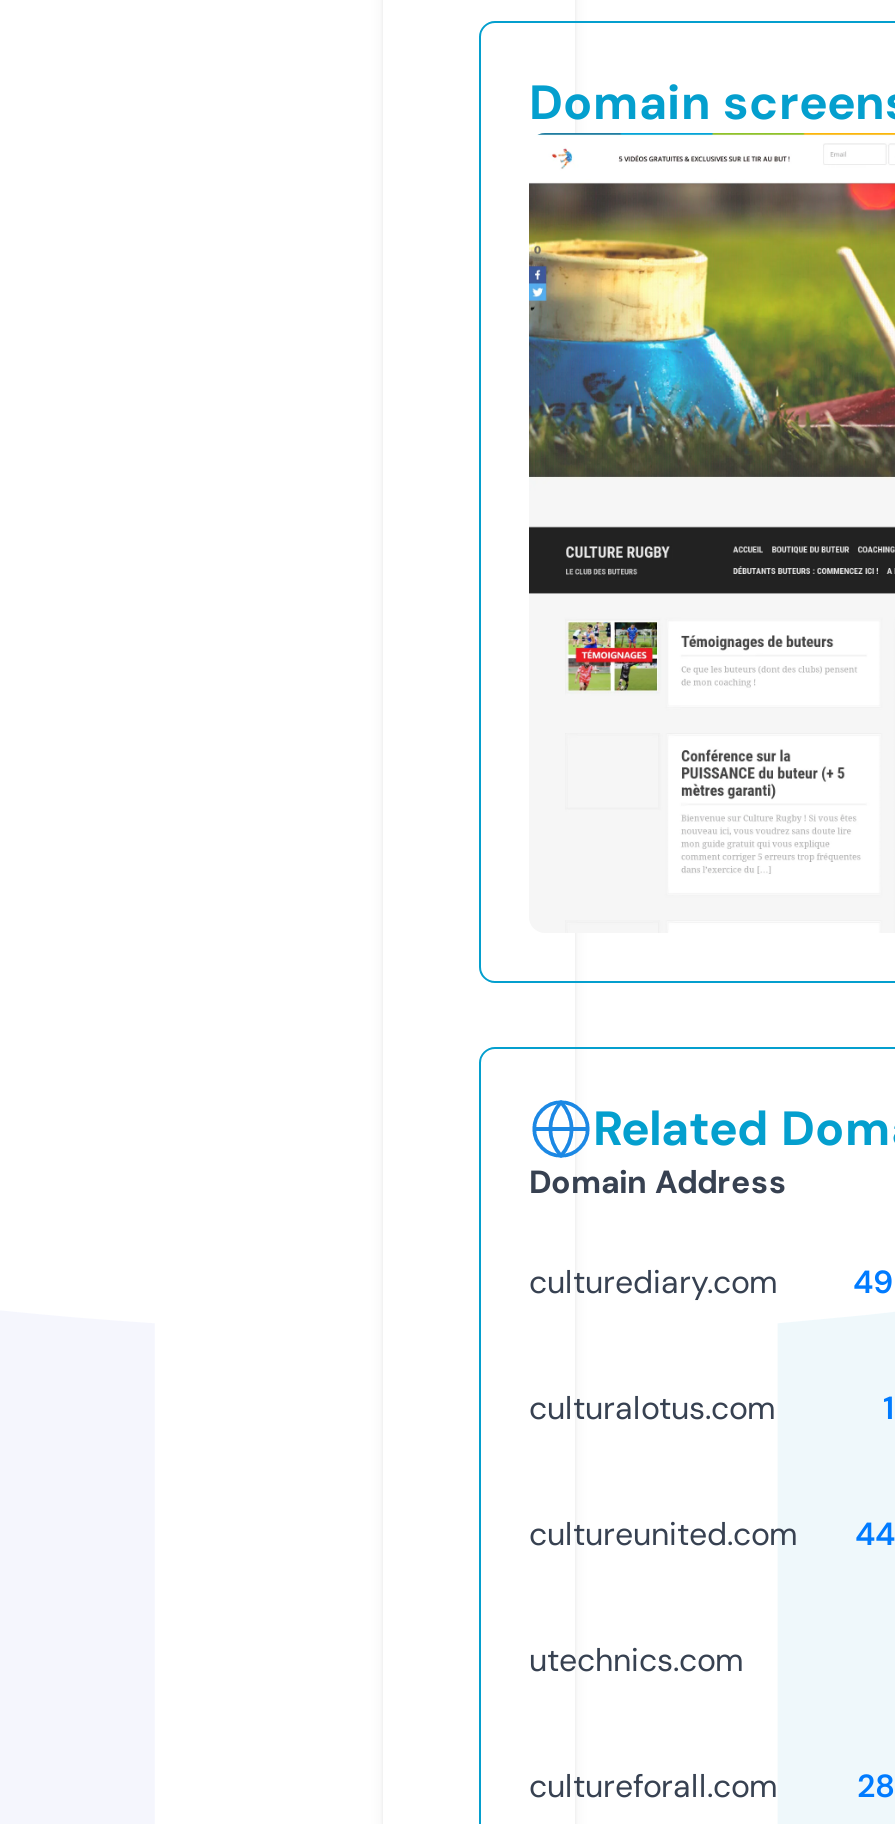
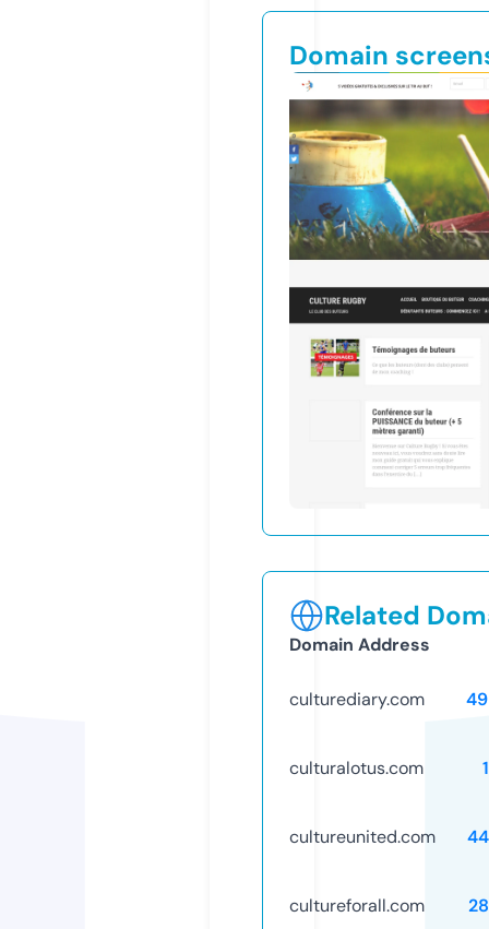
- utechnics.com
